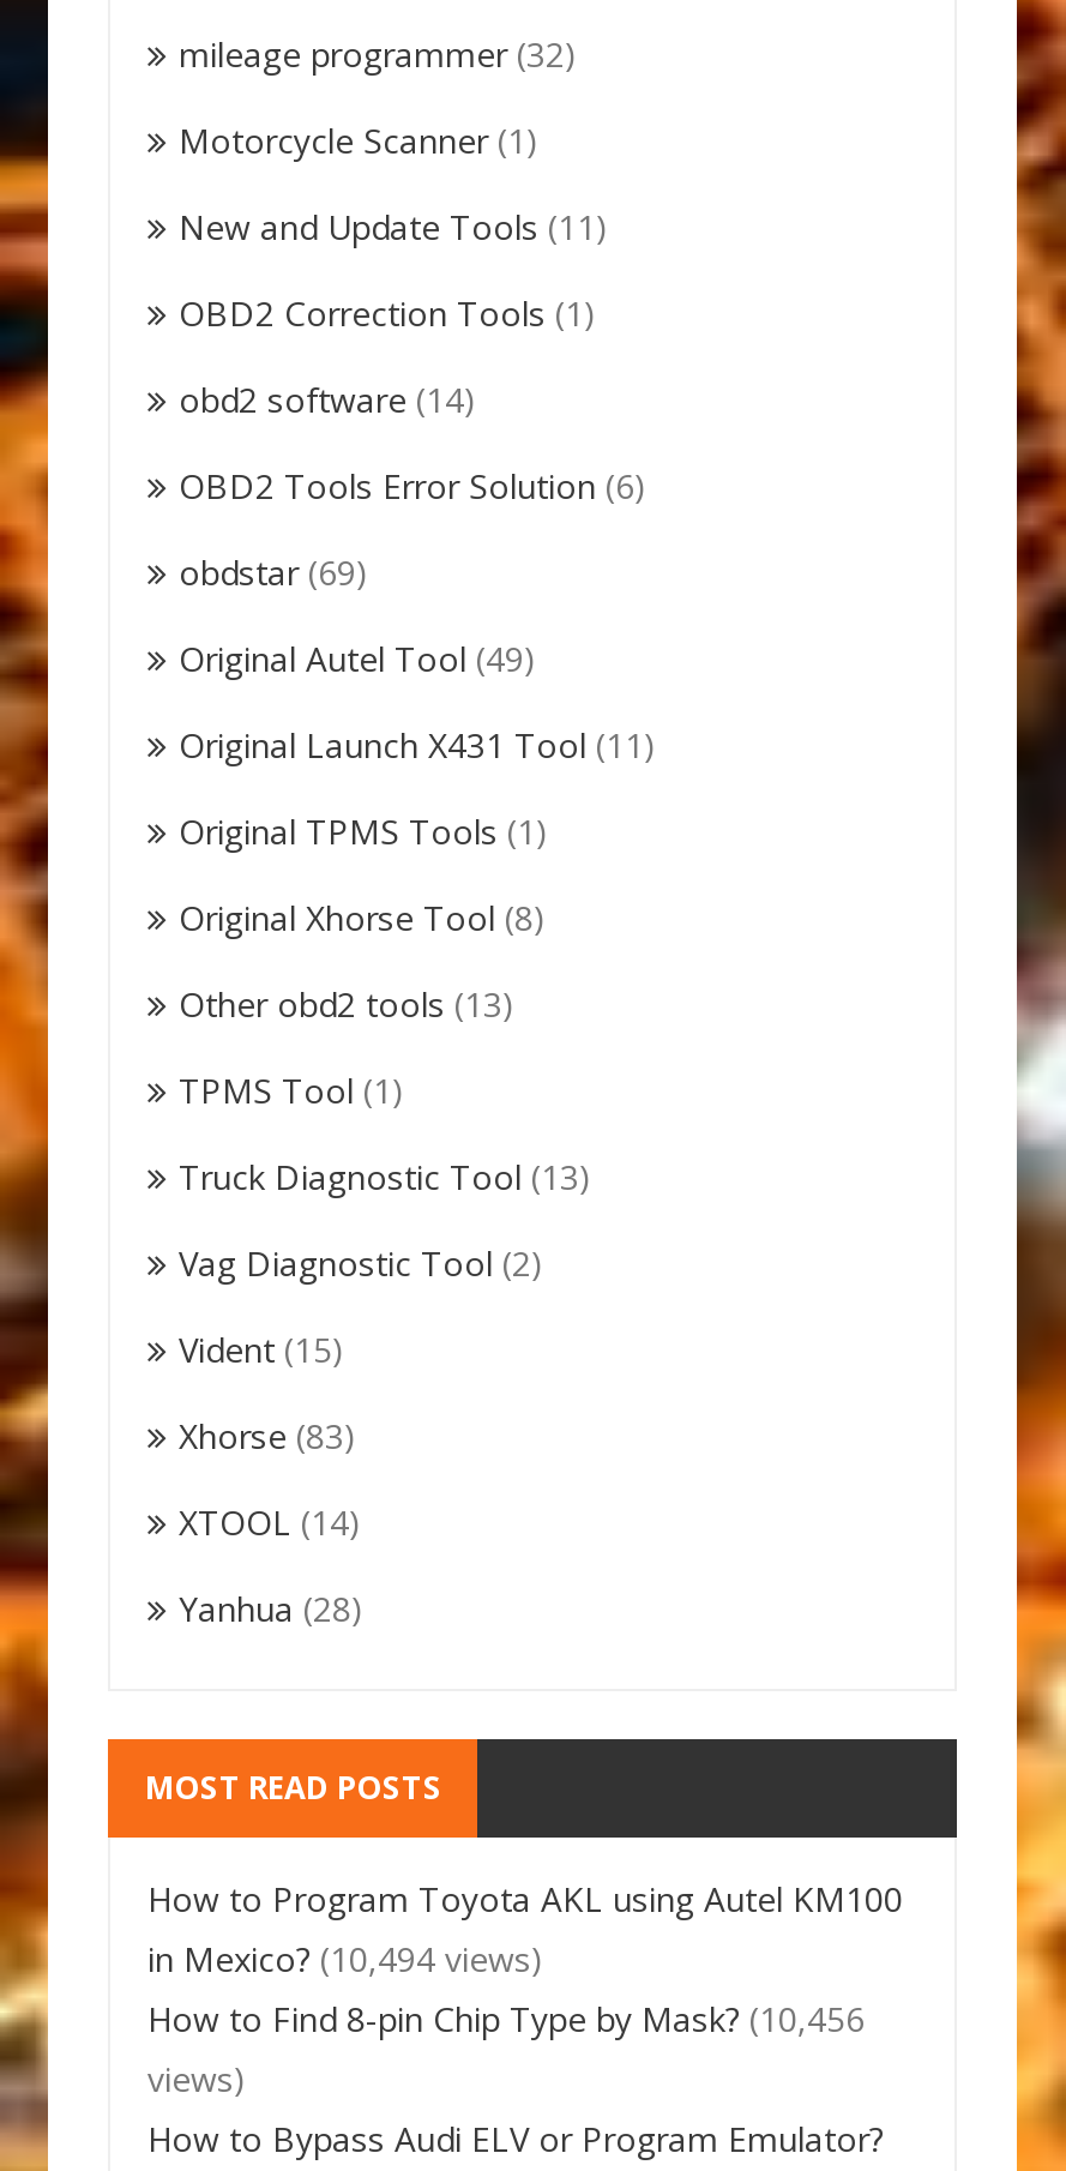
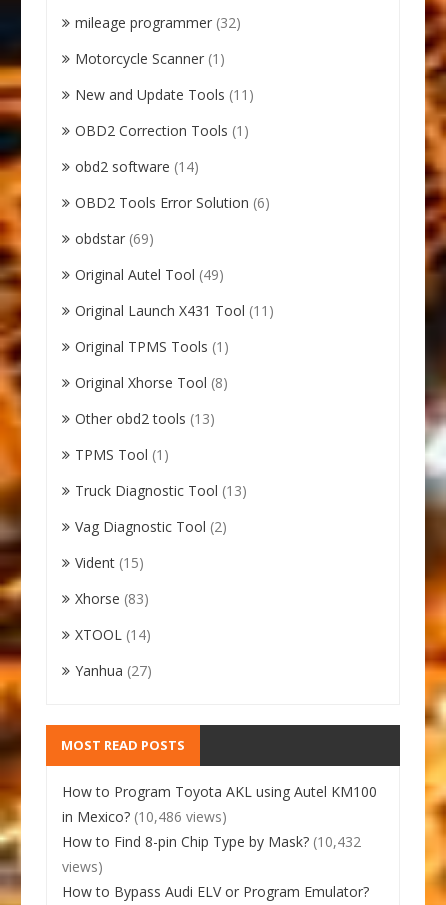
- Yanhua (28)
+ Yanhua (27)

- in Mexico? (10,494 views)
+ in Mexico? (10,486 views)

- How to Find 8-pin Chip Type by Mask? (10,456
+ How to Find 8-pin Chip Type by Mask? (10,432
